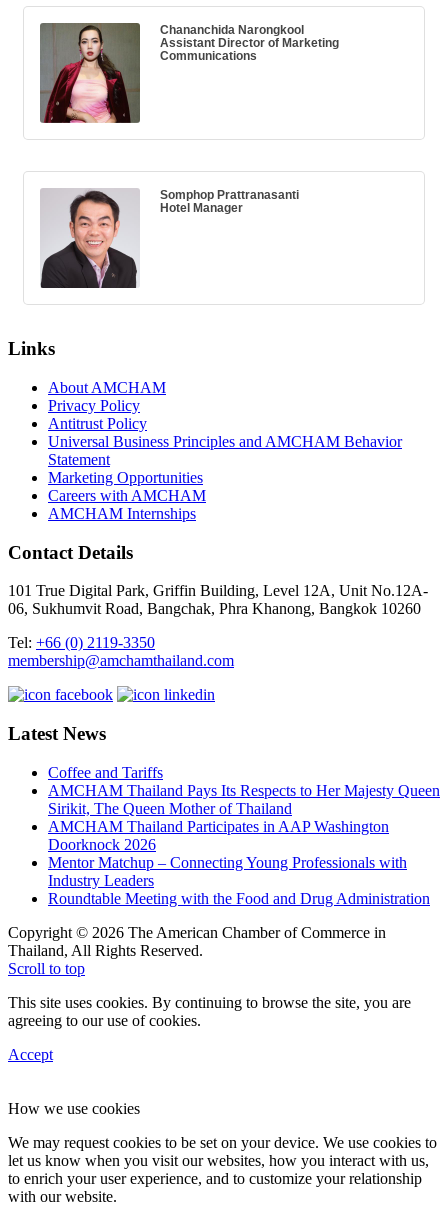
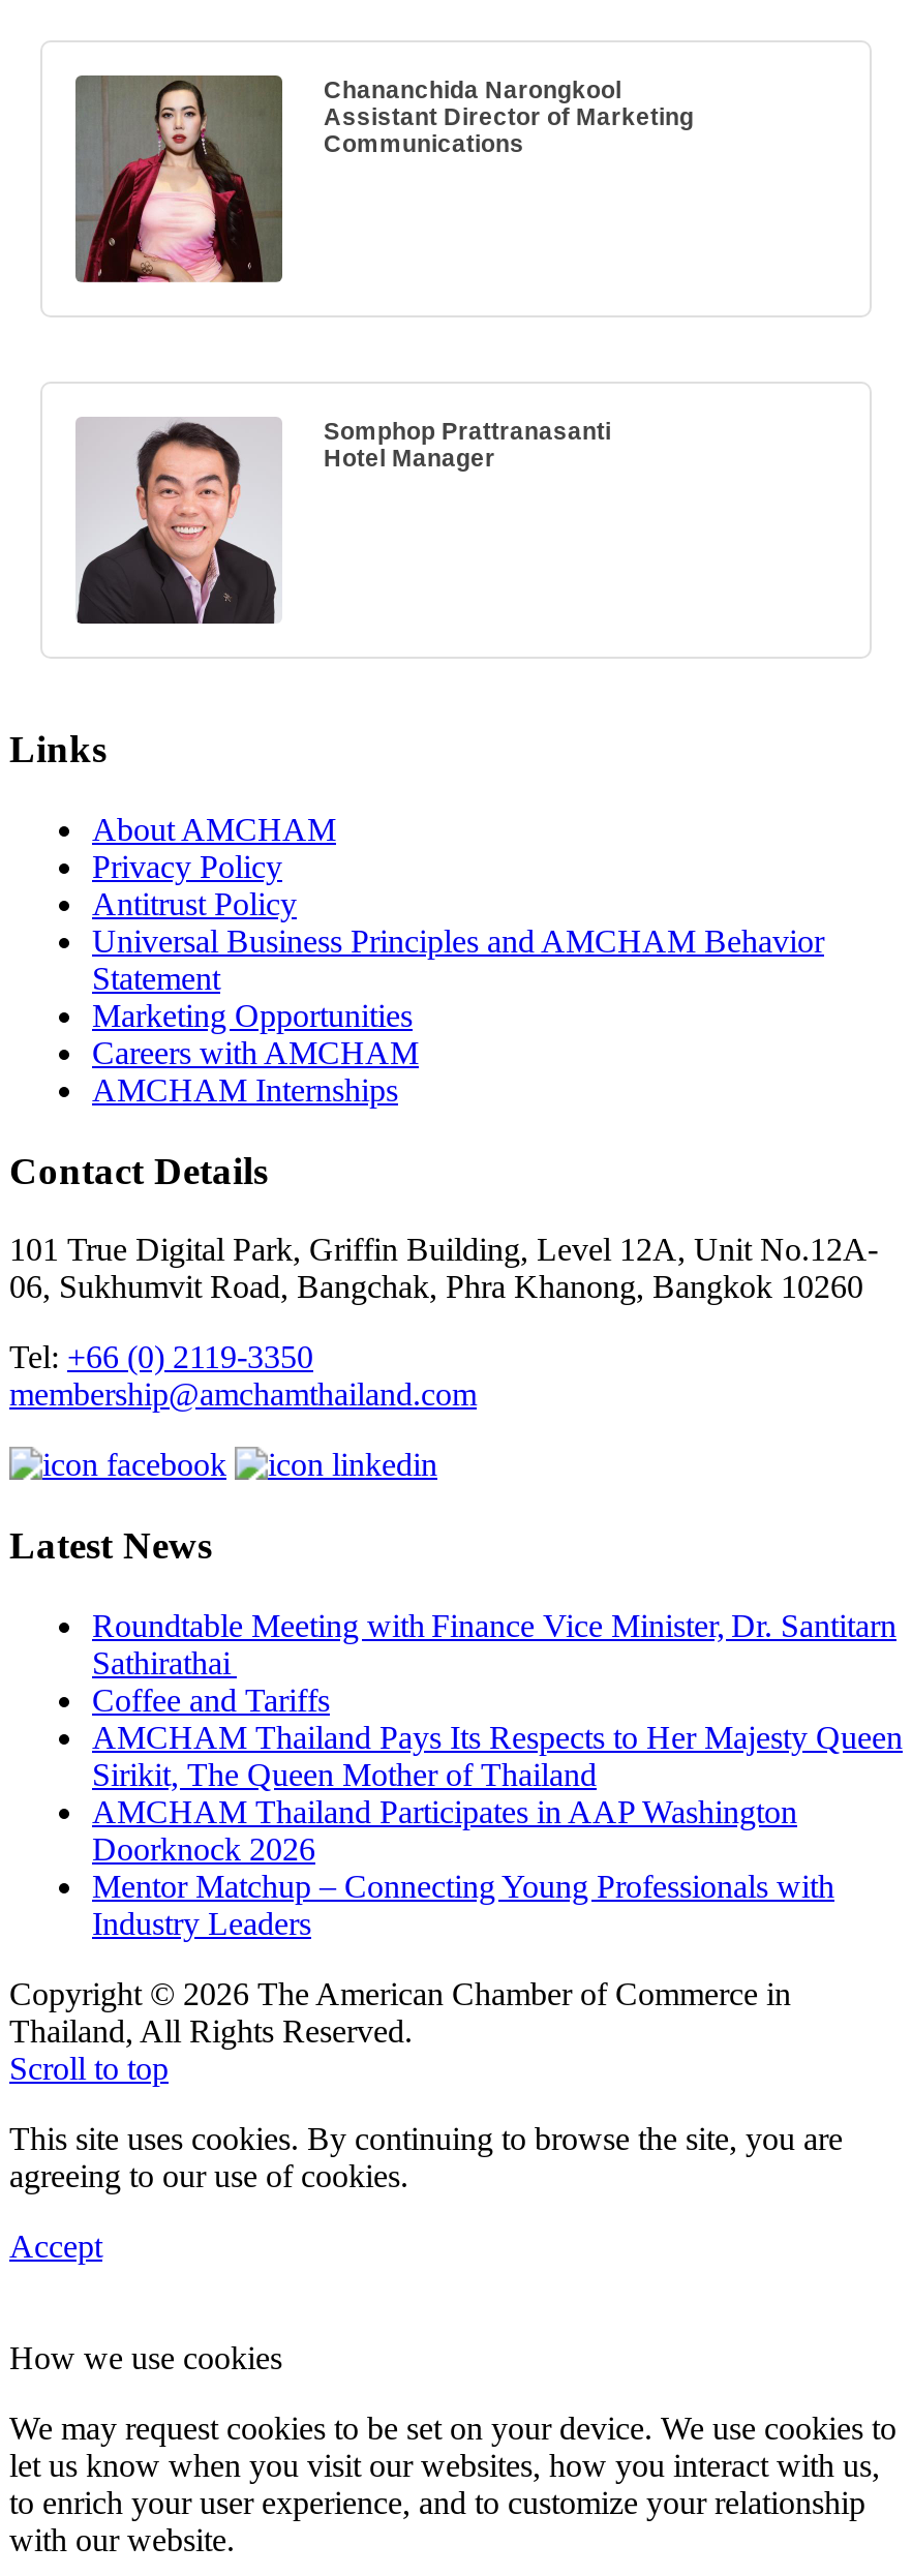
+ Roundtable Meeting with Finance Vice Minister, Dr. Santitarn
+ Sathirathai

moved down: Coffee and Tariffs | AMCHAM Thailand Pays Its Respects to Her Majesty Queen | Sirikit, The Queen Mother of Thailand | AMCHAM Thailand Participates in AAP Washington | Doorknock 2026 | Mentor Matchup – Connecting Young Professionals with | Industry Leaders

- Roundtable Meeting with the Food and Drug Administration
